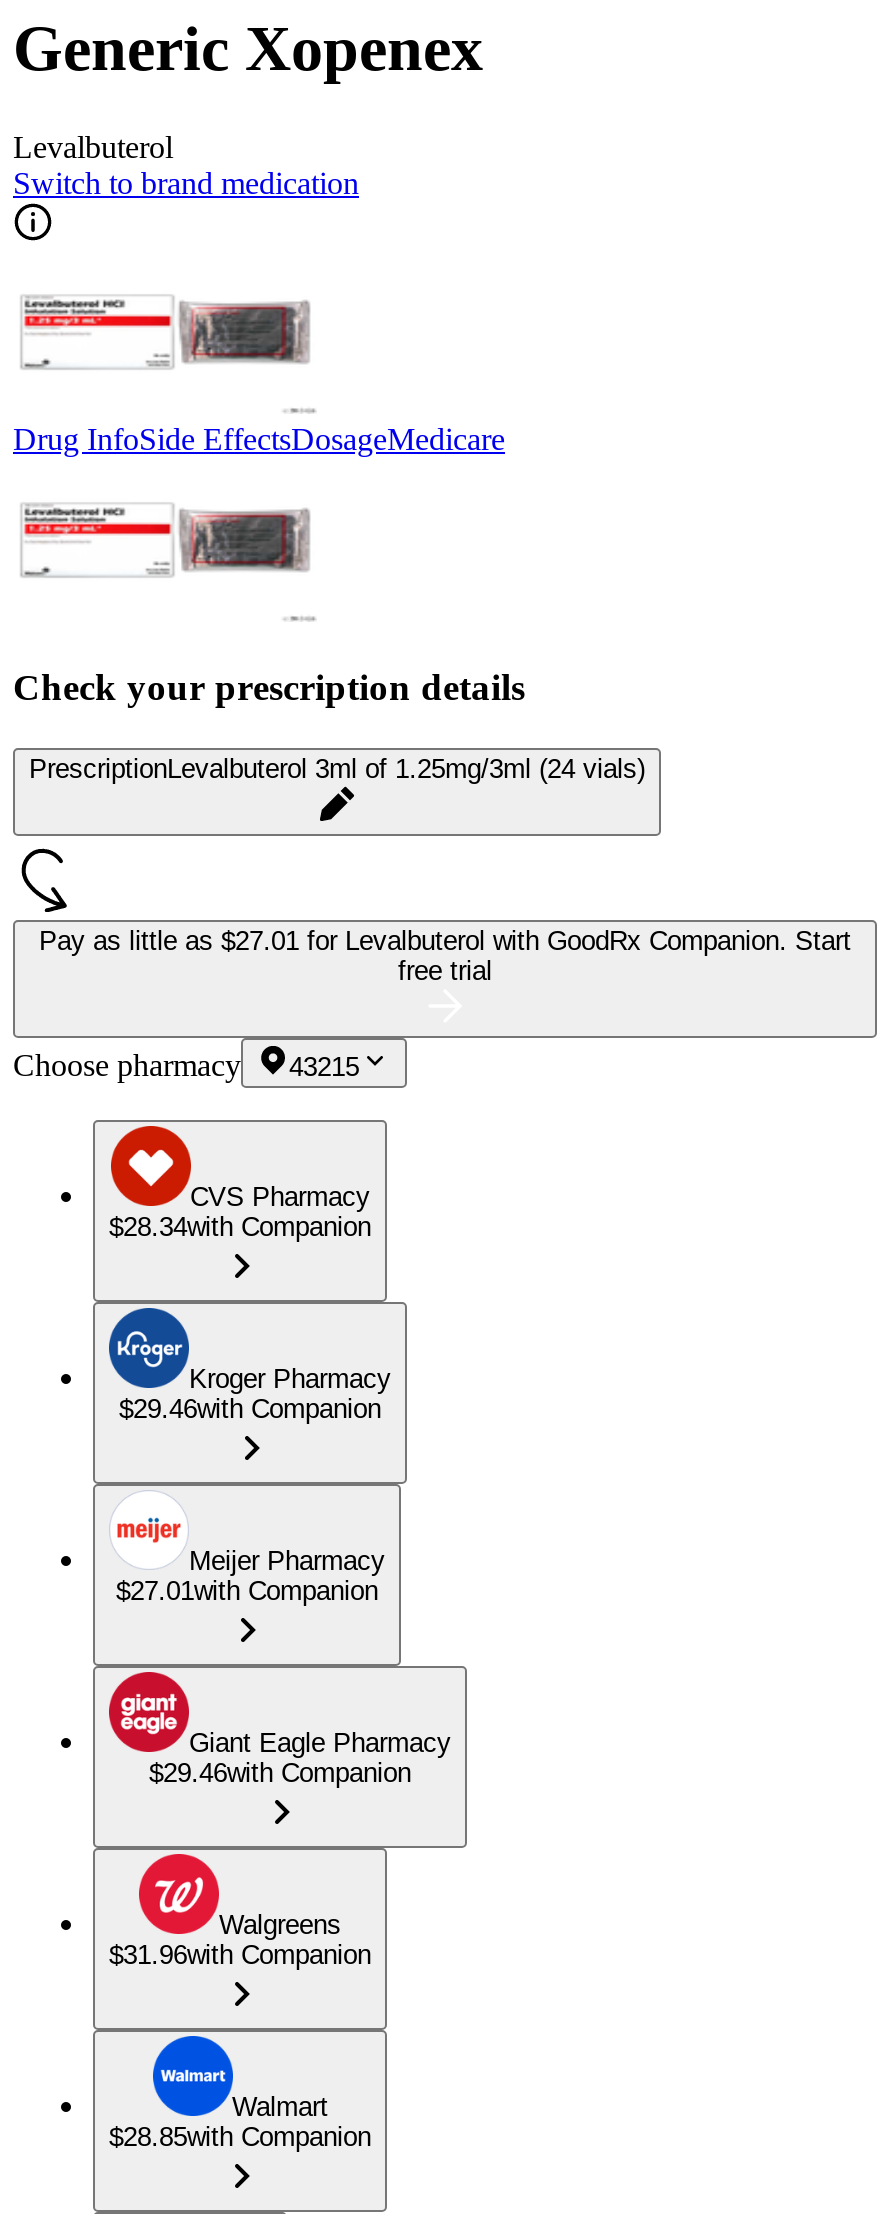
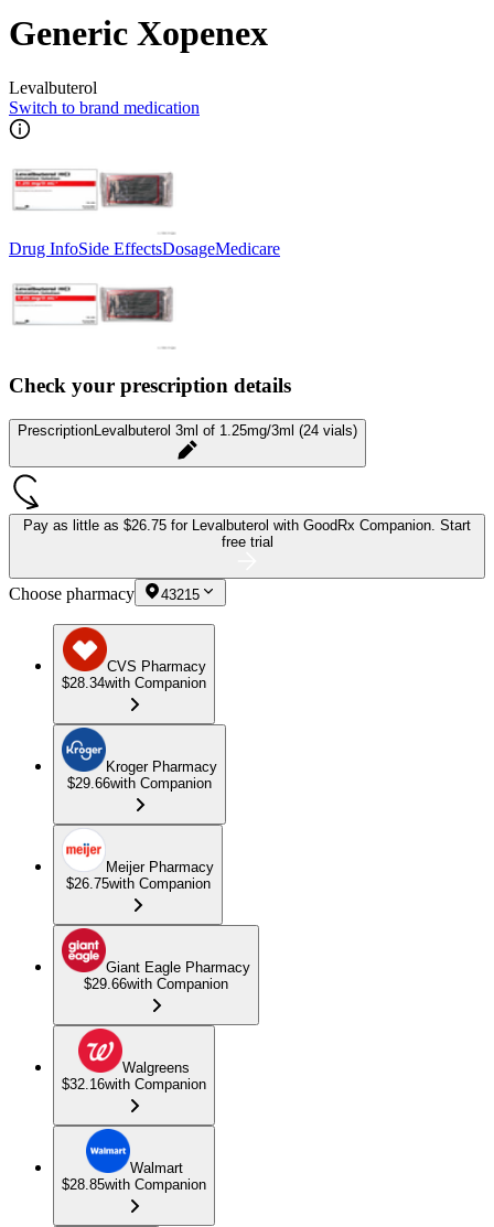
- Pay as little as $27.01 for Levalbuterol with GoodRx Companion. Start
+ Pay as little as $26.75 for Levalbuterol with GoodRx Companion. Start

- $29.46with Companion
+ $29.66with Companion

- $27.01with Companion
+ $26.75with Companion

- $29.46with Companion
+ $29.66with Companion

- $31.96with Companion
+ $32.16with Companion
